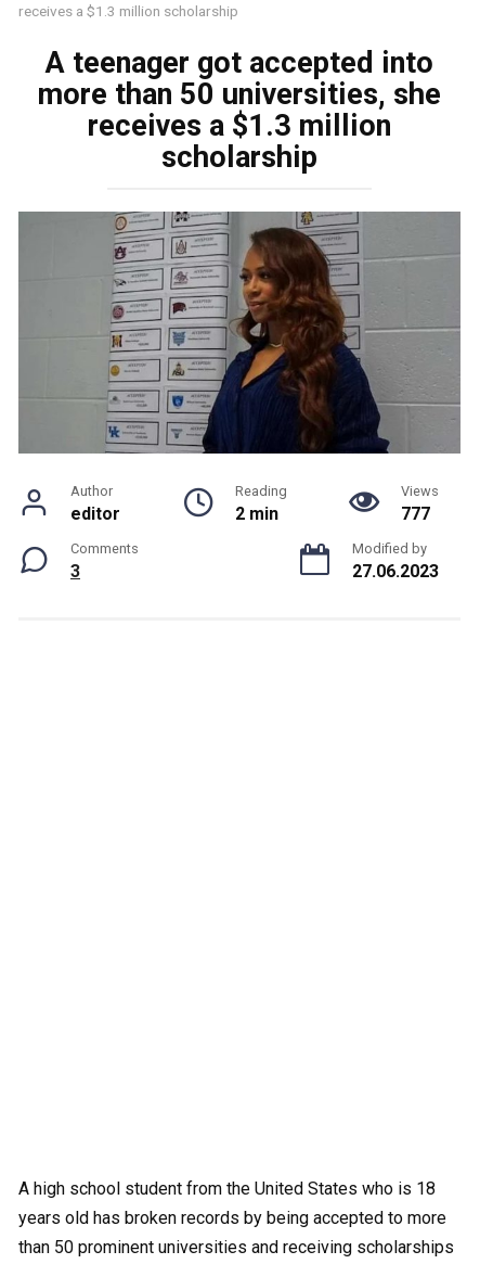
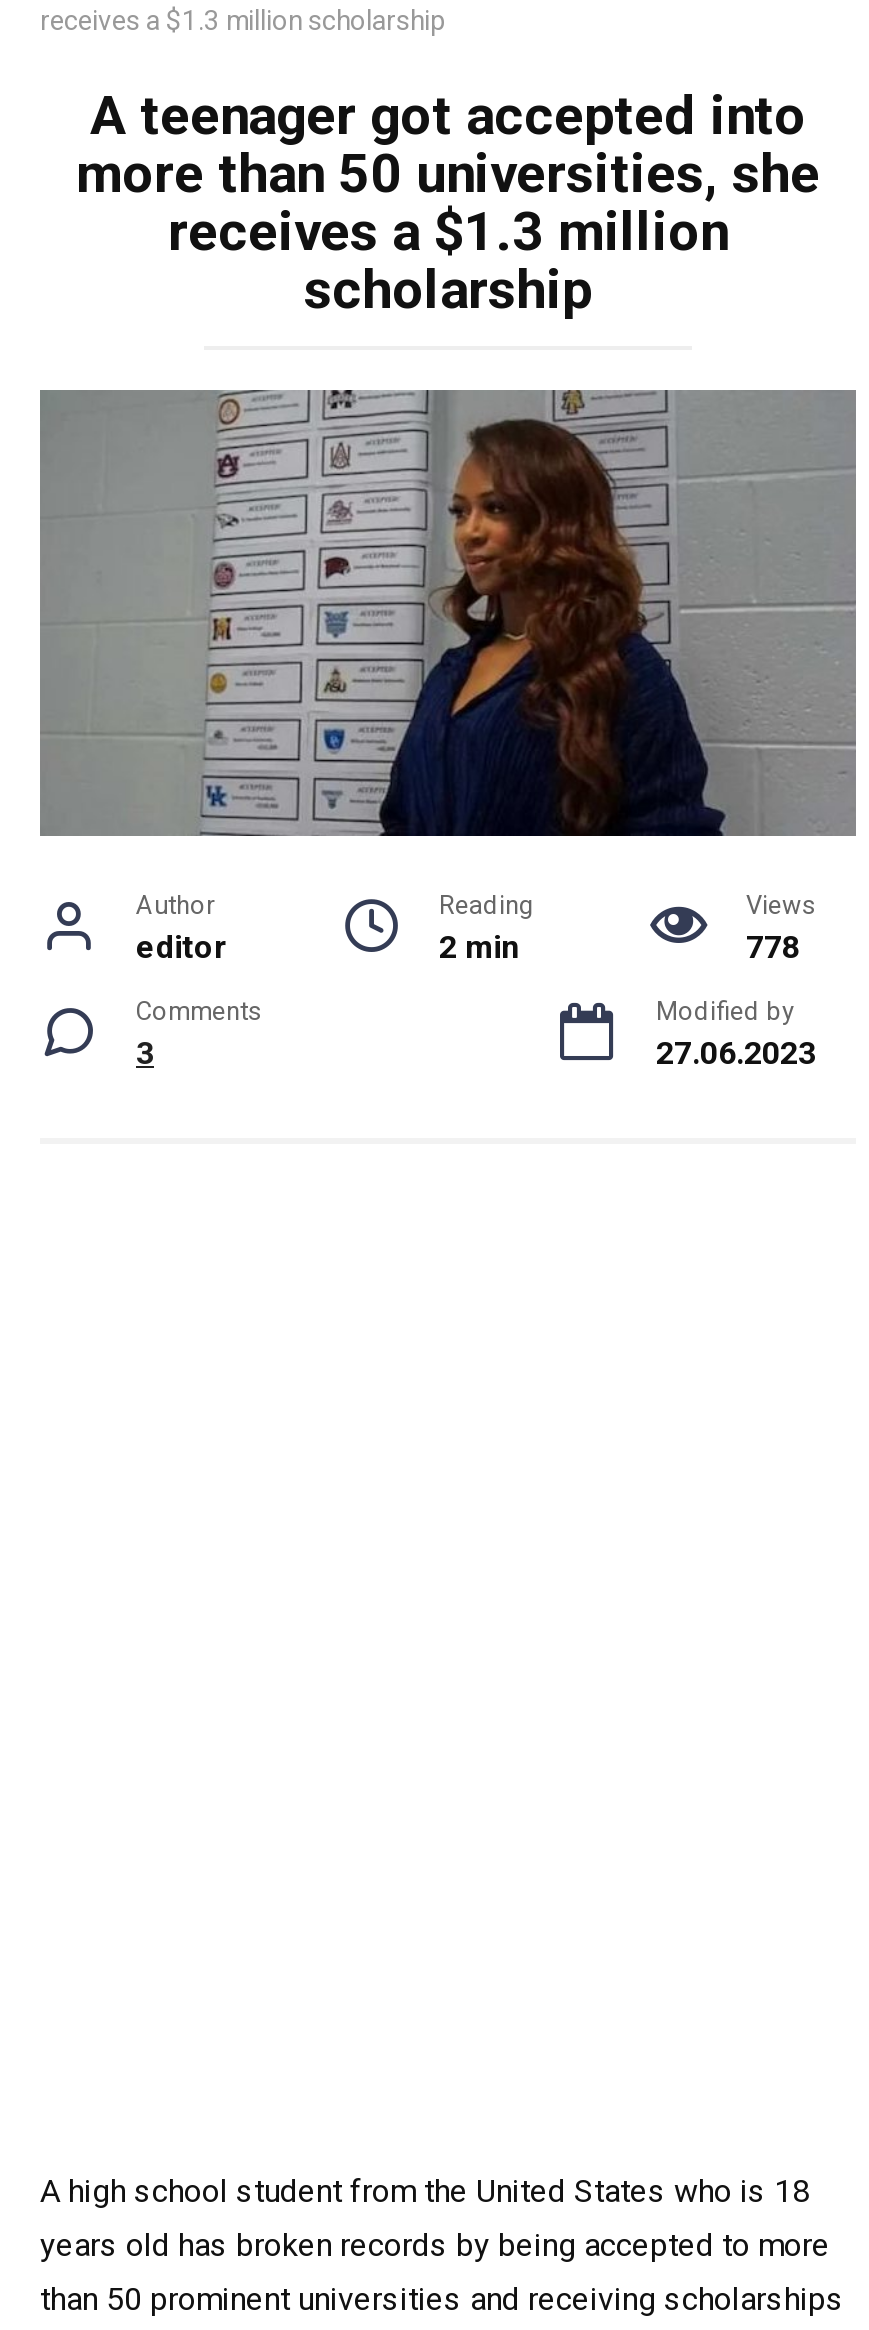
- 777
+ 778
